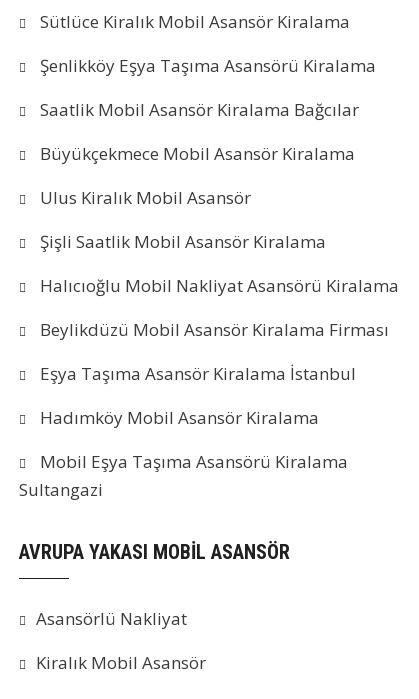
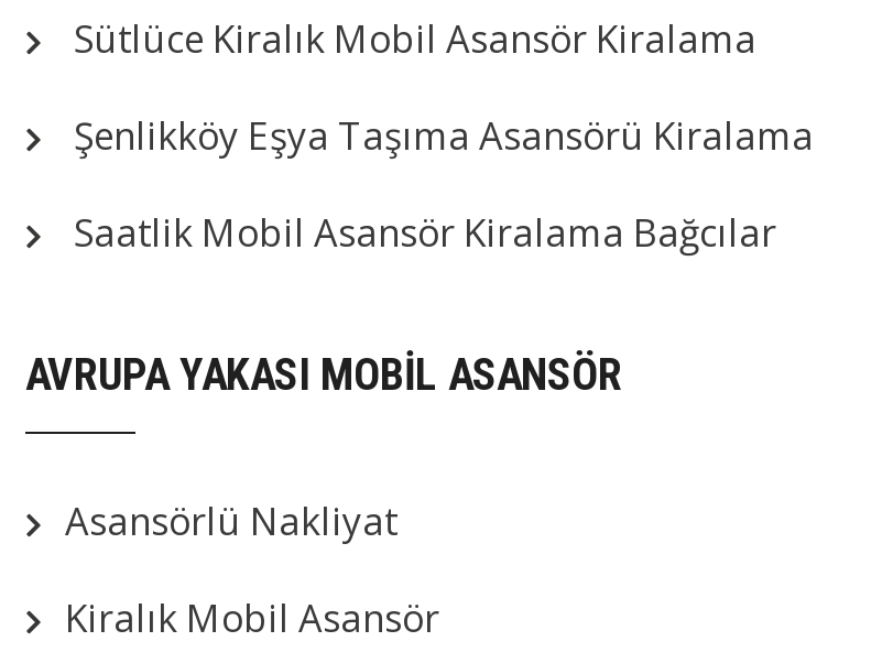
- Büyükçekmece Mobil Asansör Kiralama
- Ulus Kiralık Mobil Asansör
- Şişli Saatlik Mobil Asansör Kiralama
- Halıcıoğlu Mobil Nakliyat Asansörü Kiralama
- Beylikdüzü Mobil Asansör Kiralama Firması
- Eşya Taşıma Asansör Kiralama İstanbul
- Hadımköy Mobil Asansör Kiralama
- Mobil Eşya Taşıma Asansörü Kiralama
- Sultangazi
